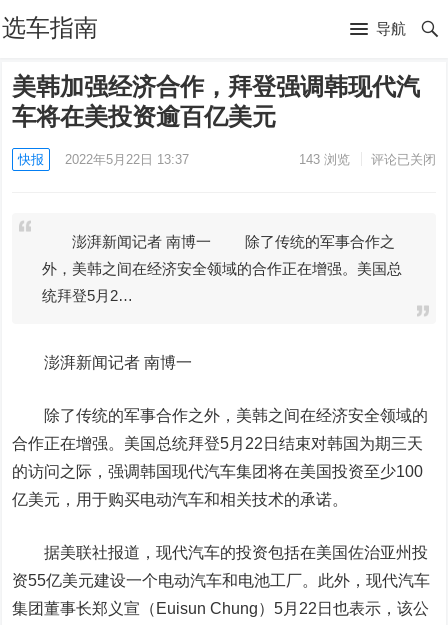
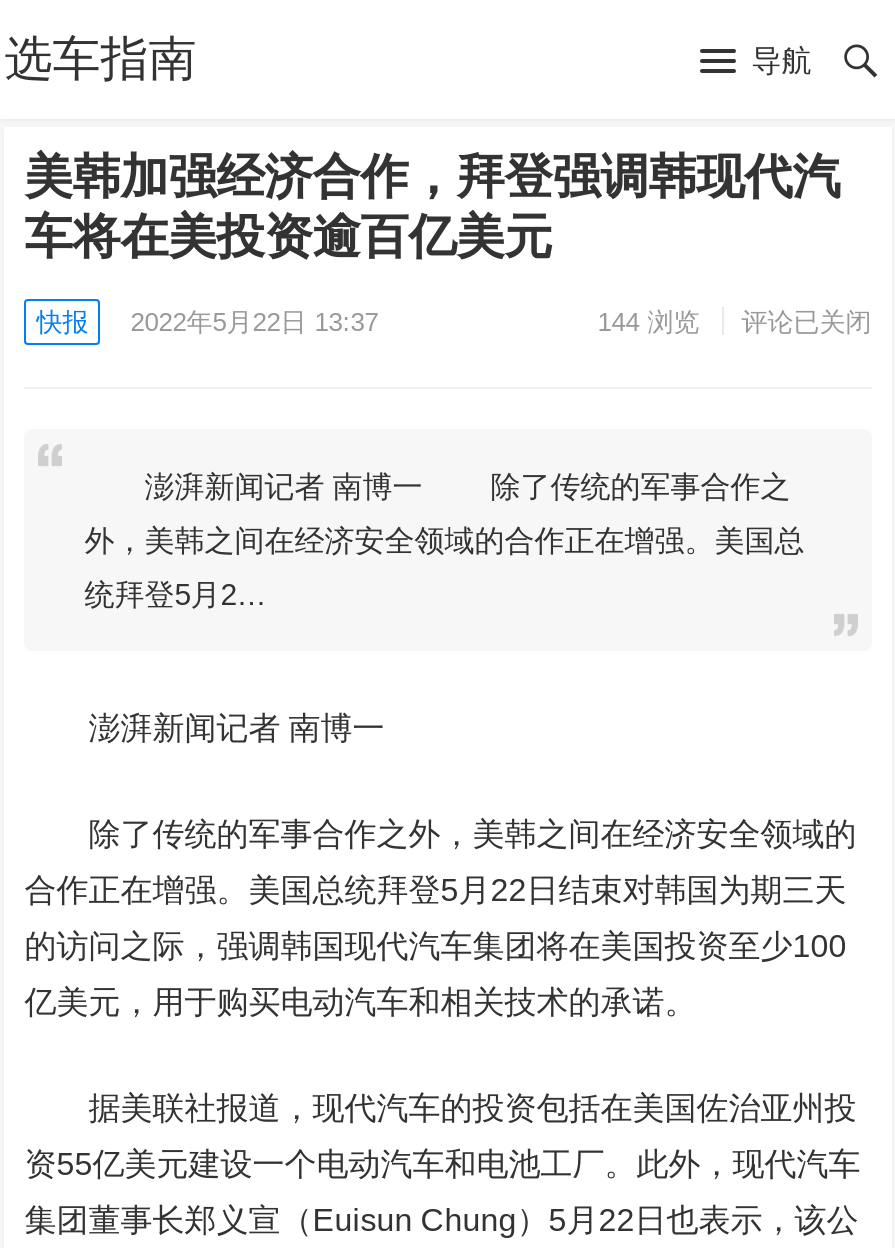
- 143浏览 评论已关闭
+ 144浏览 评论已关闭
